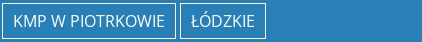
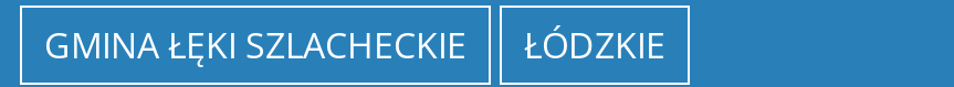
- KMP W PIOTRKOWIE
+ GMINA ŁĘKI SZLACHECKIE
